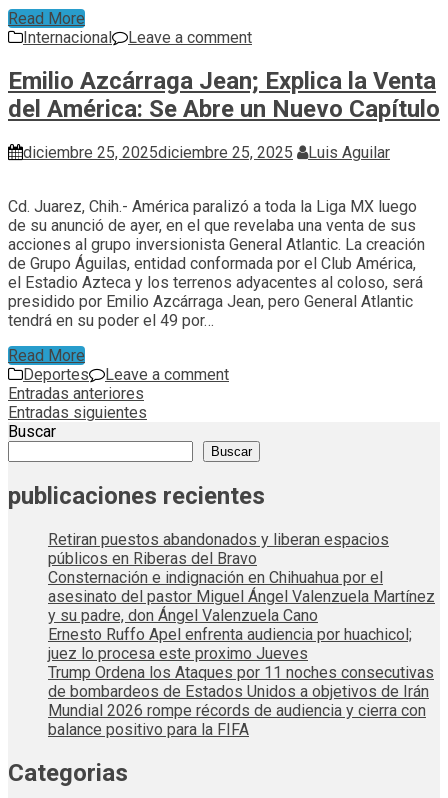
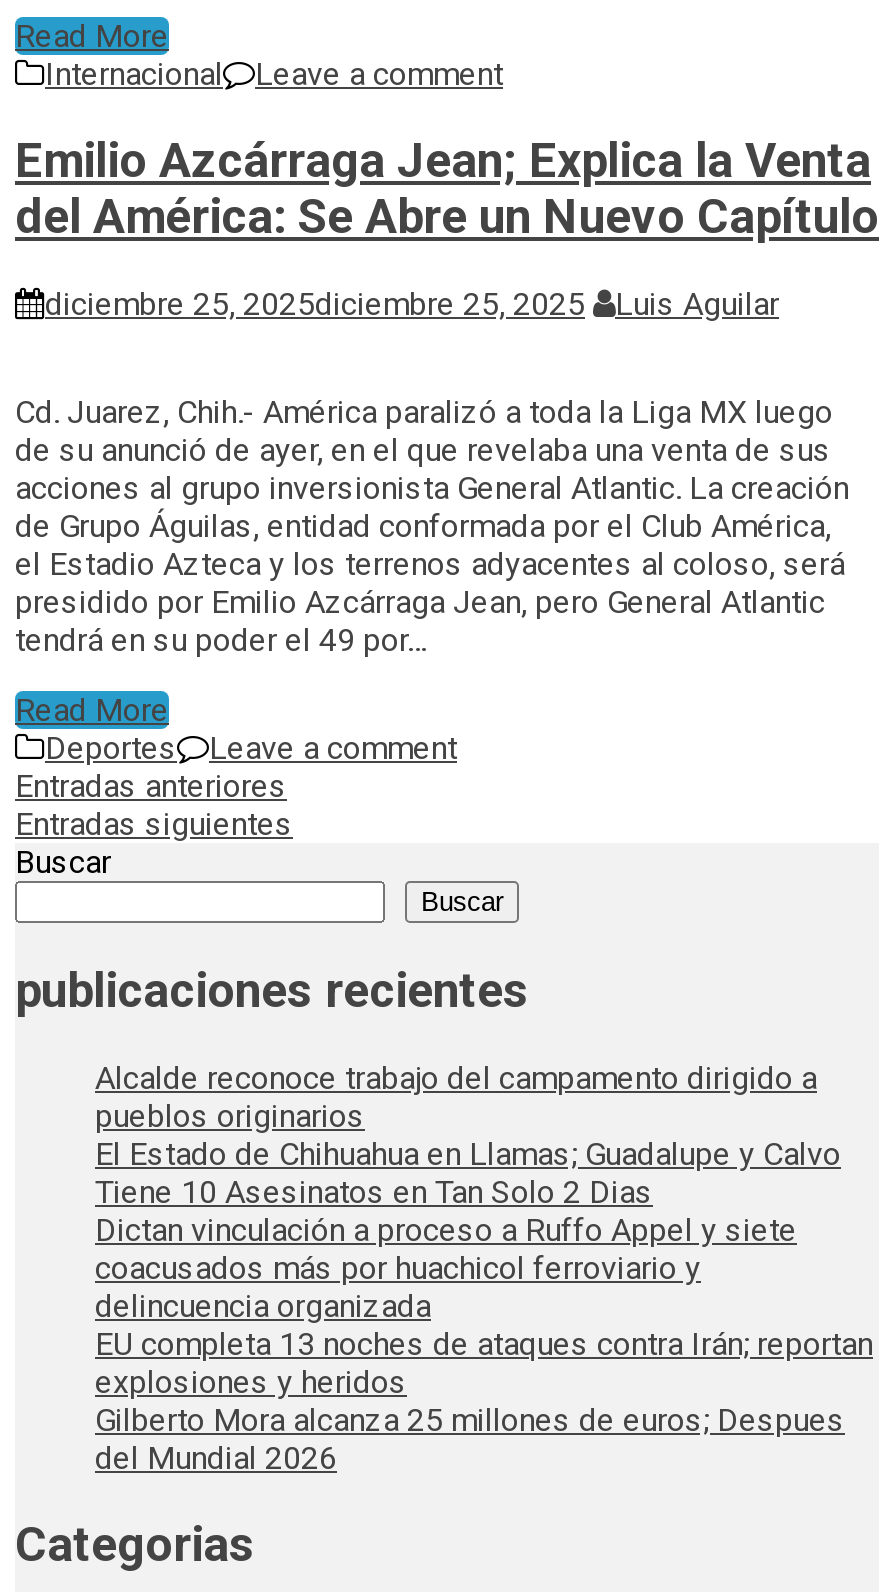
- Retiran puestos abandonados y liberan espacios
- públicos en Riberas del Bravo
- Consternación e indignación en Chihuahua por el
- asesinato del pastor Miguel Ángel Valenzuela Martínez
- y su padre, don Ángel Valenzuela Cano
- Ernesto Ruffo Apel enfrenta audiencia por huachicol;
- juez lo procesa este proximo Jueves
- Trump Ordena los Ataques por 11 noches consecutivas
- de bombardeos de Estados Unidos a objetivos de Irán
- Mundial 2026 rompe récords de audiencia y cierra con
- balance positivo para la FIFA
+ Alcalde reconoce trabajo del campamento dirigido a
+ pueblos originarios
+ El Estado de Chihuahua en Llamas; Guadalupe y Calvo
+ Tiene 10 Asesinatos en Tan Solo 2 Dias
+ Dictan vinculación a proceso a Ruffo Appel y siete
+ coacusados más por huachicol ferroviario y
+ delincuencia organizada
+ EU completa 13 noches de ataques contra Irán; reportan
+ explosiones y heridos
+ Gilberto Mora alcanza 25 millones de euros; Despues
+ del Mundial 2026
